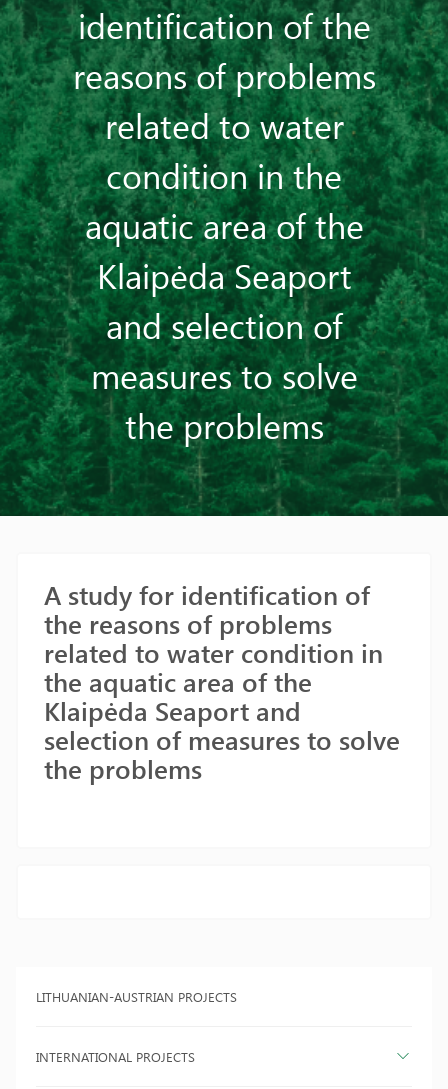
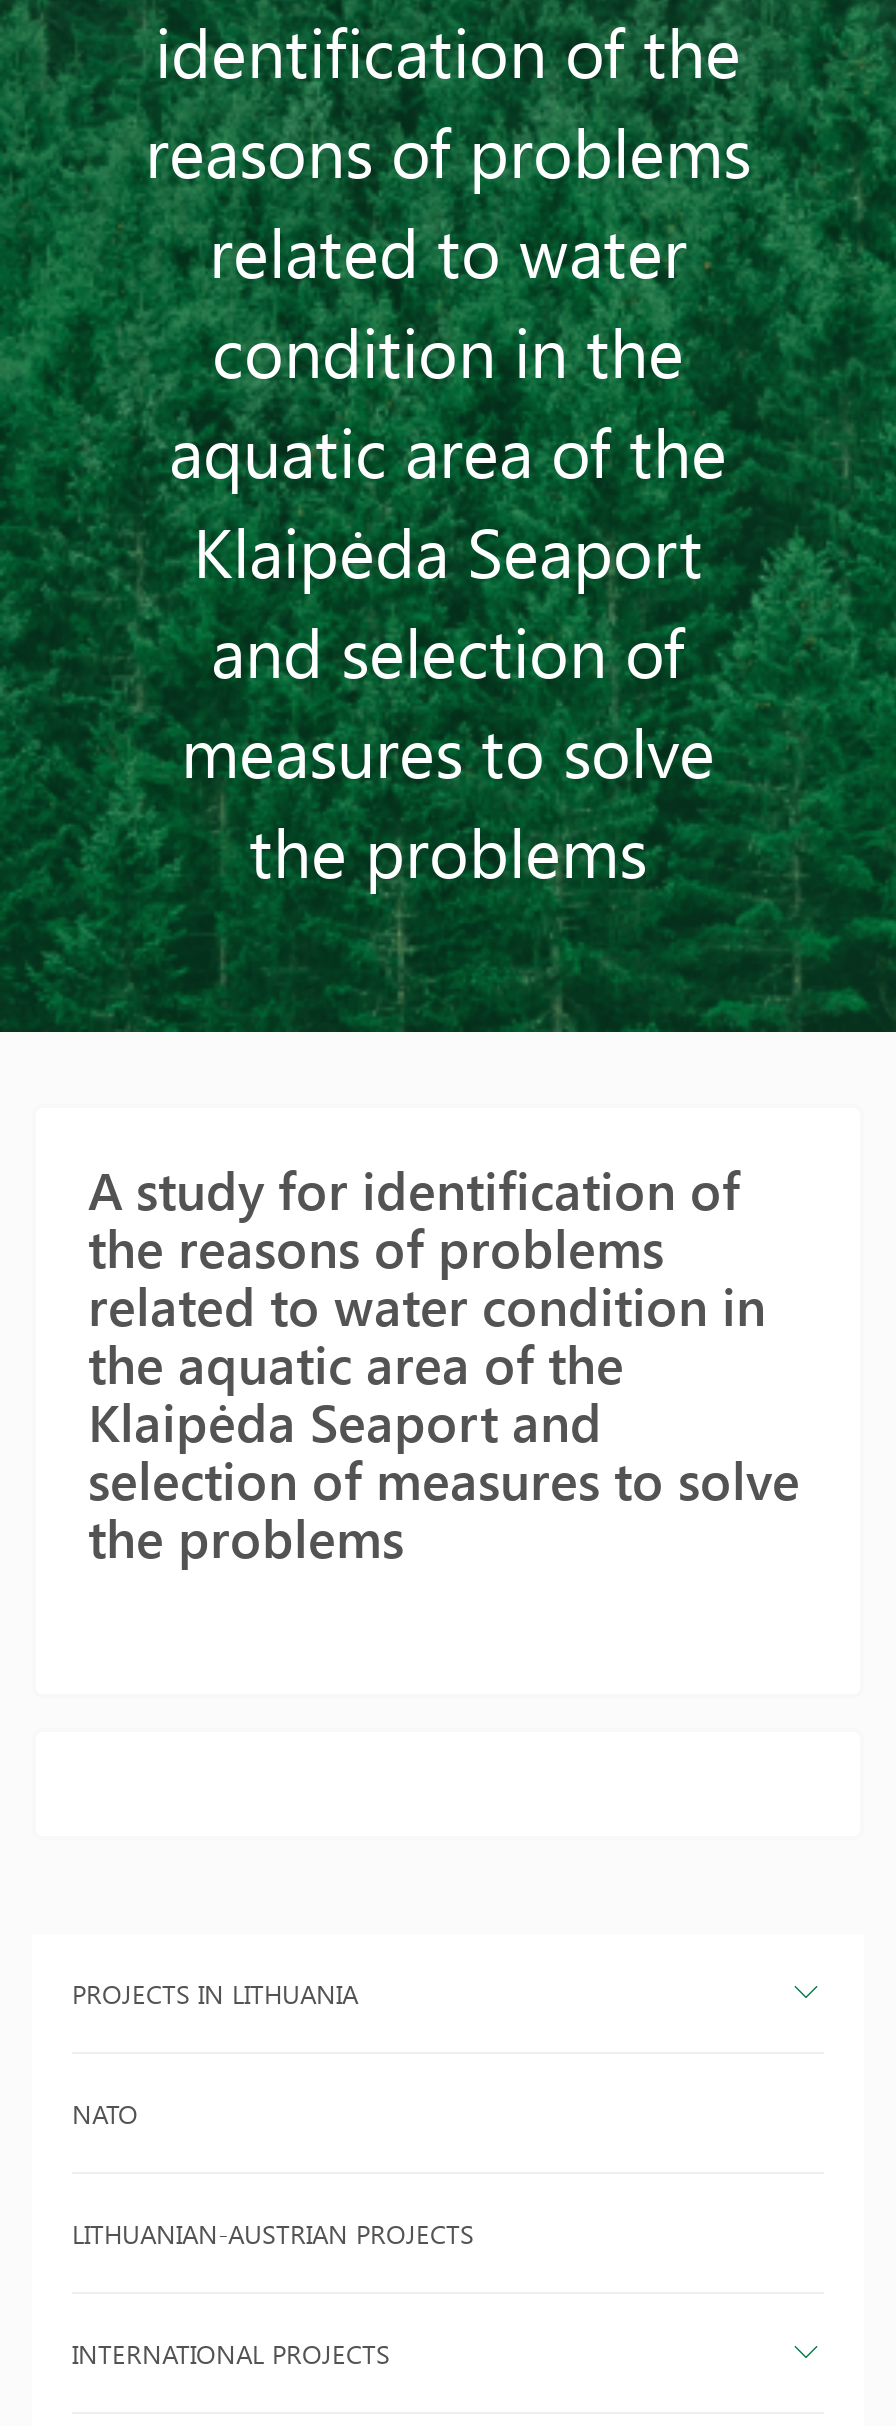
+ PROJECTS IN LITHUANIA

+ NATO
